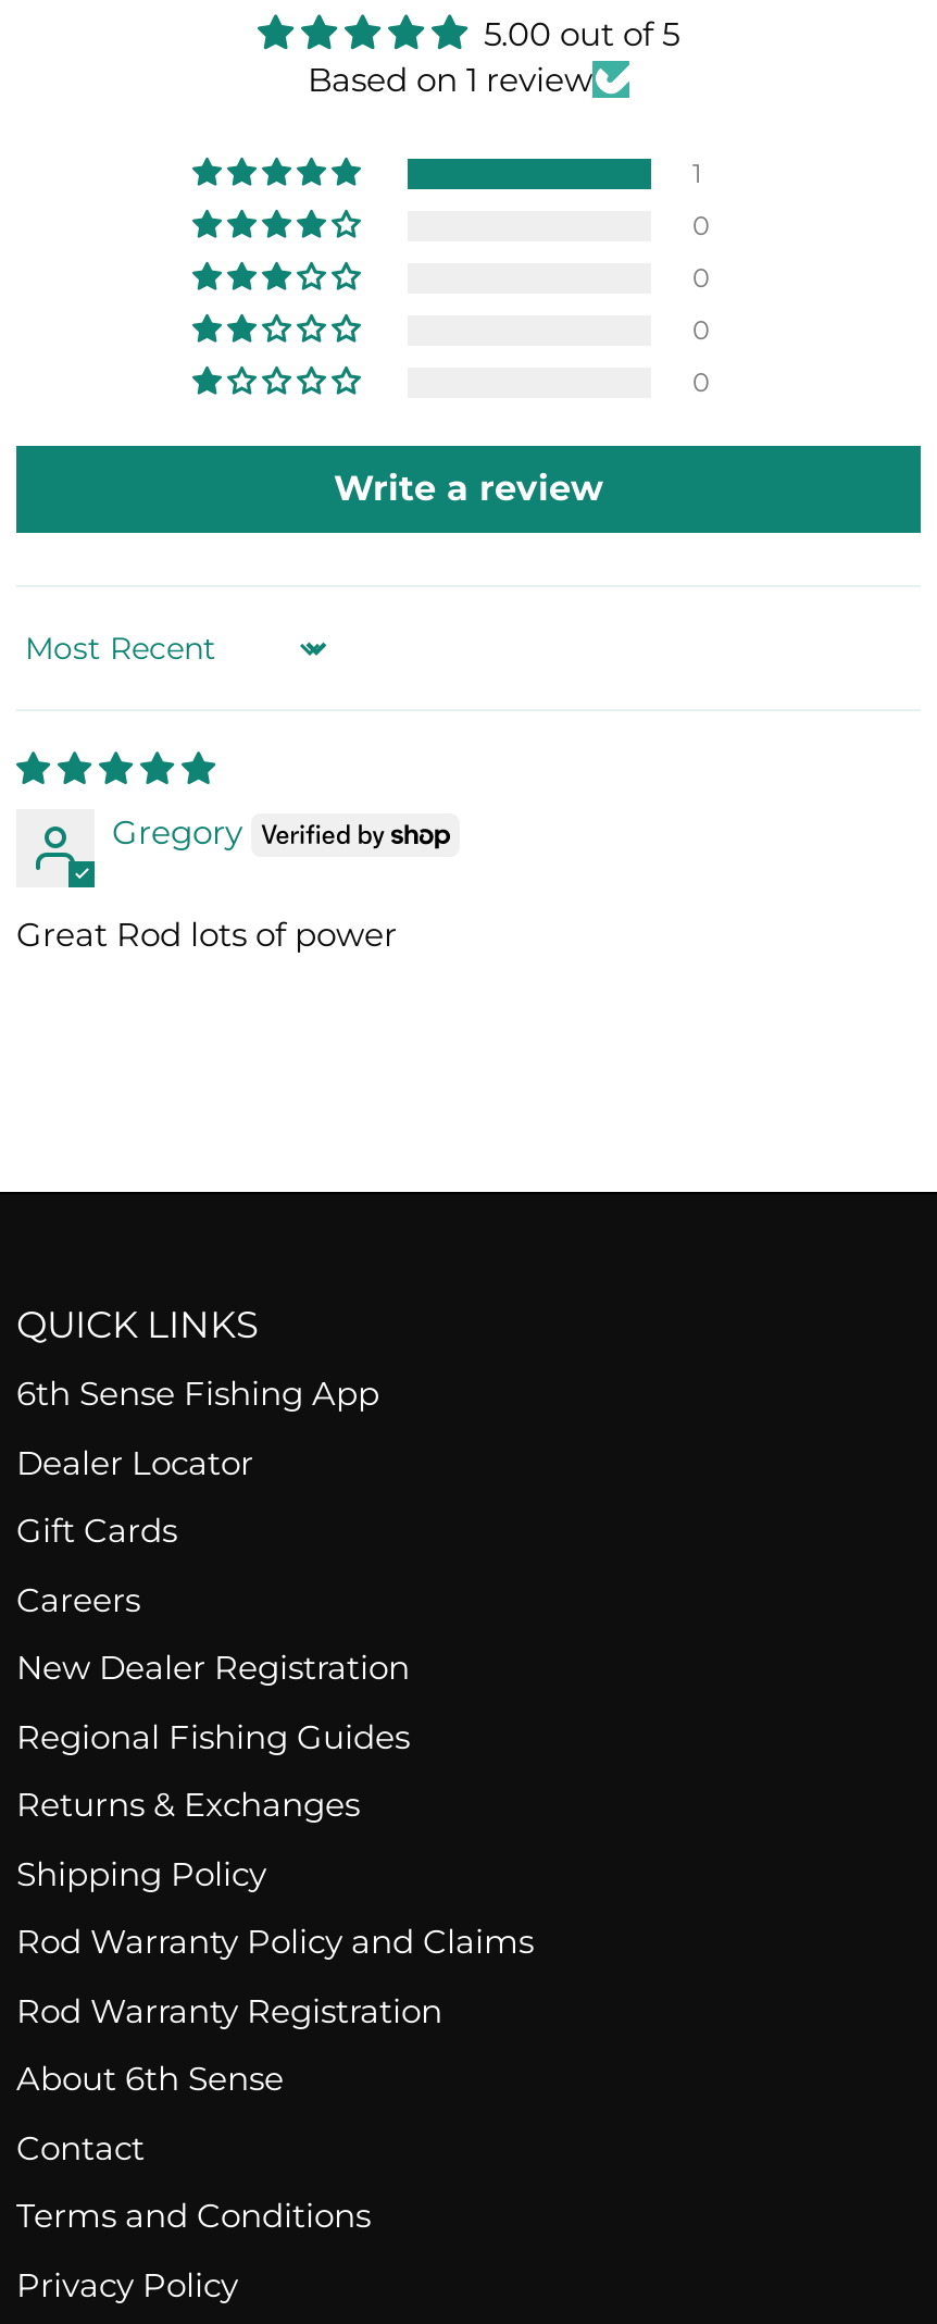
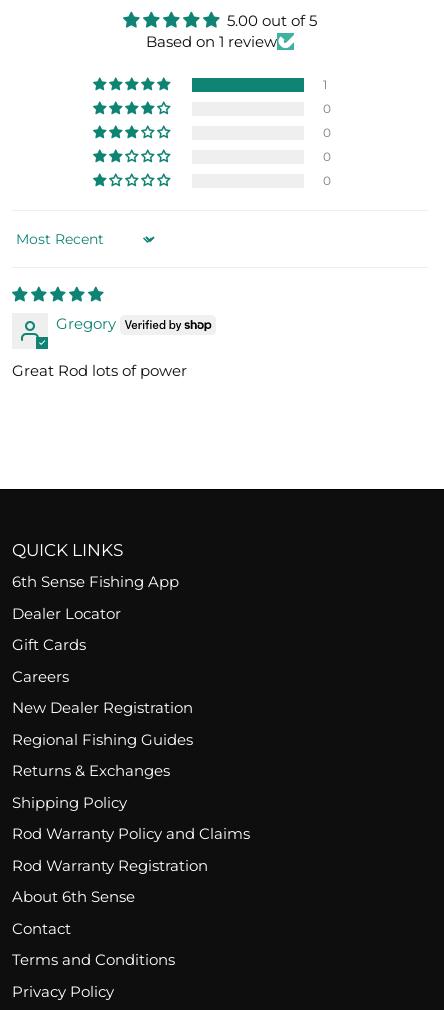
- Write a review
